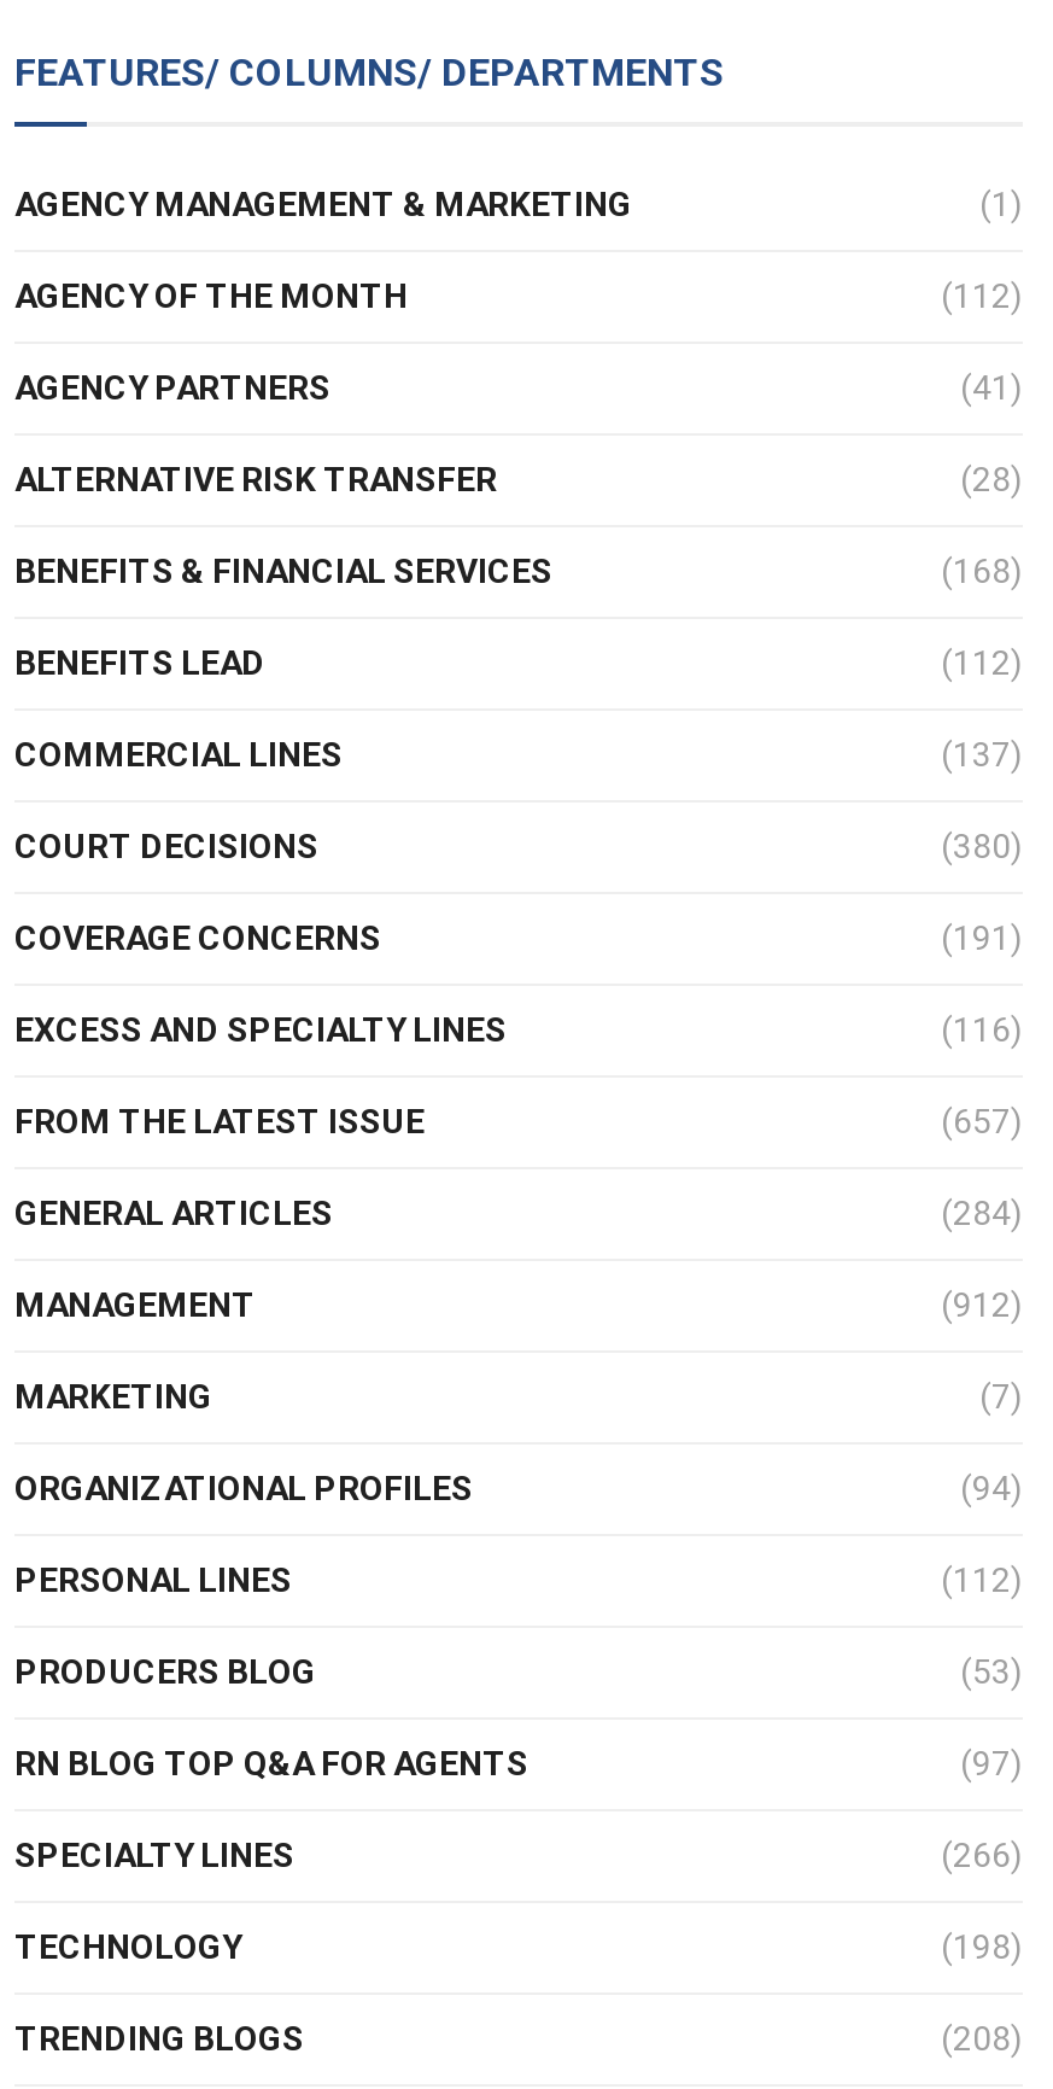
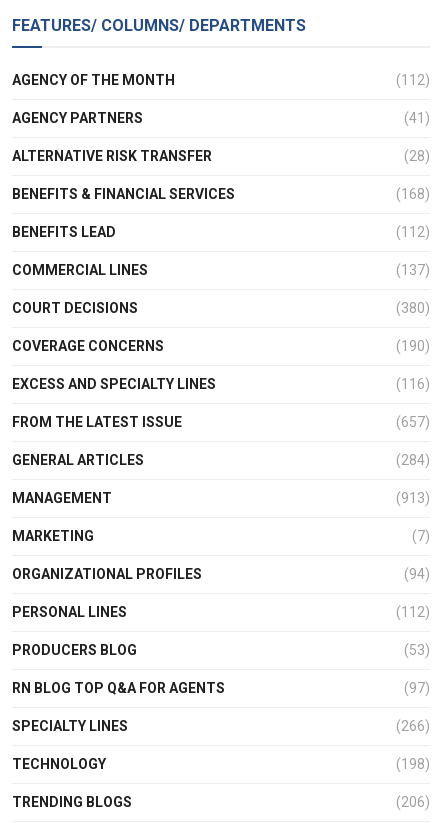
- AGENCY MANAGEMENT & MARKETING
- (1)

- (191)
+ (190)

- (912)
+ (913)

- (208)
+ (206)
